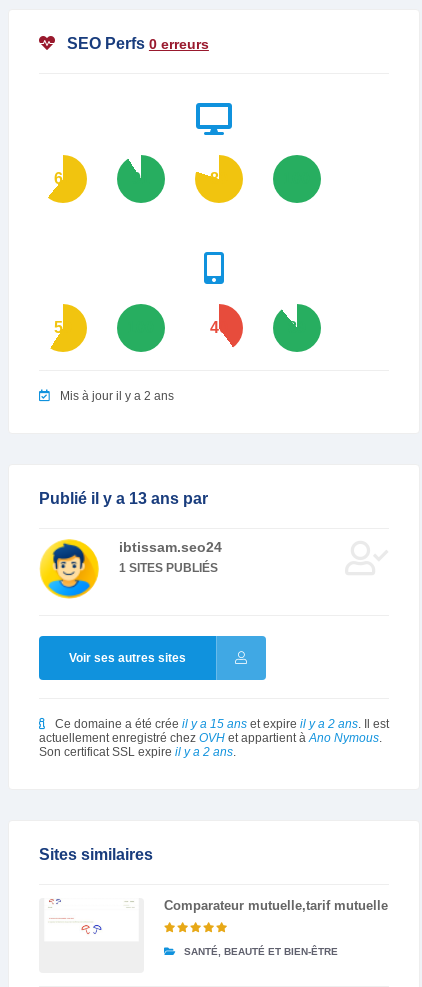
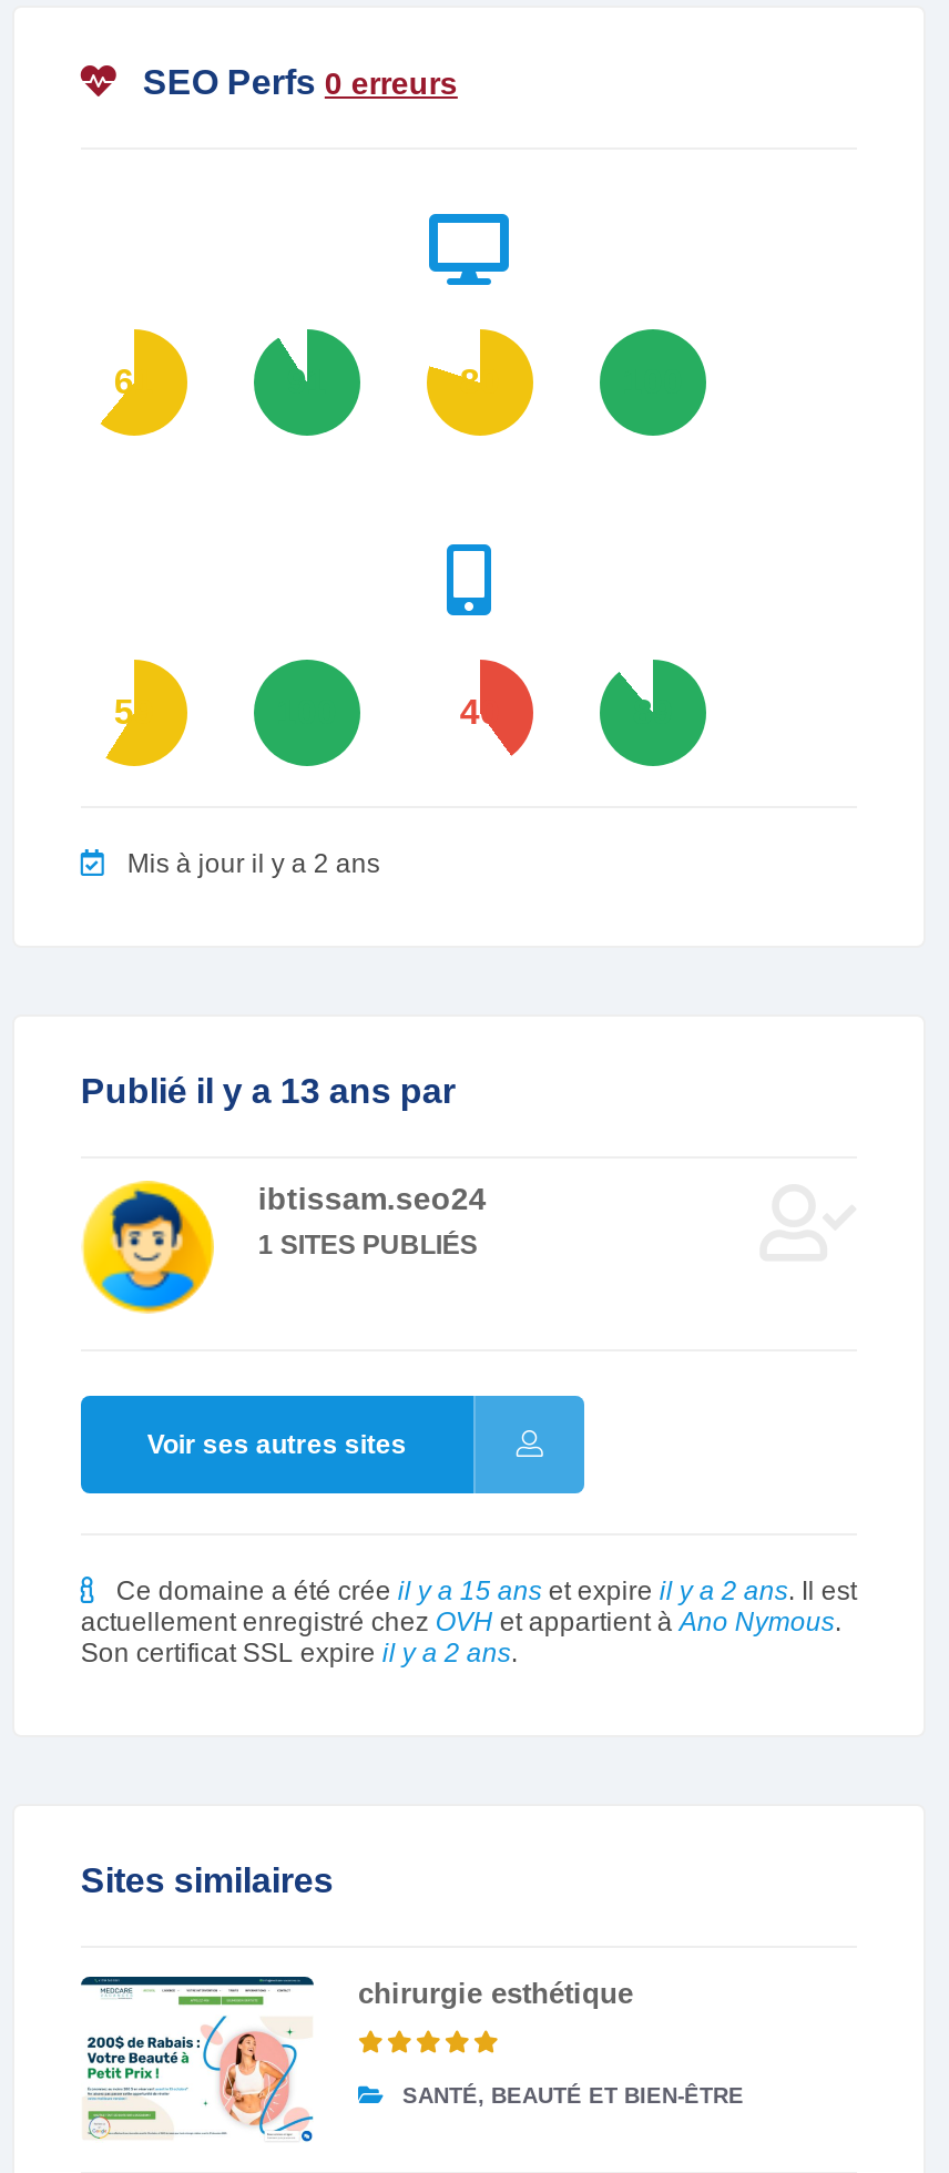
+ [image]

- Comparateur mutuelle,tarif mutuelle
+ chirurgie esthétique
